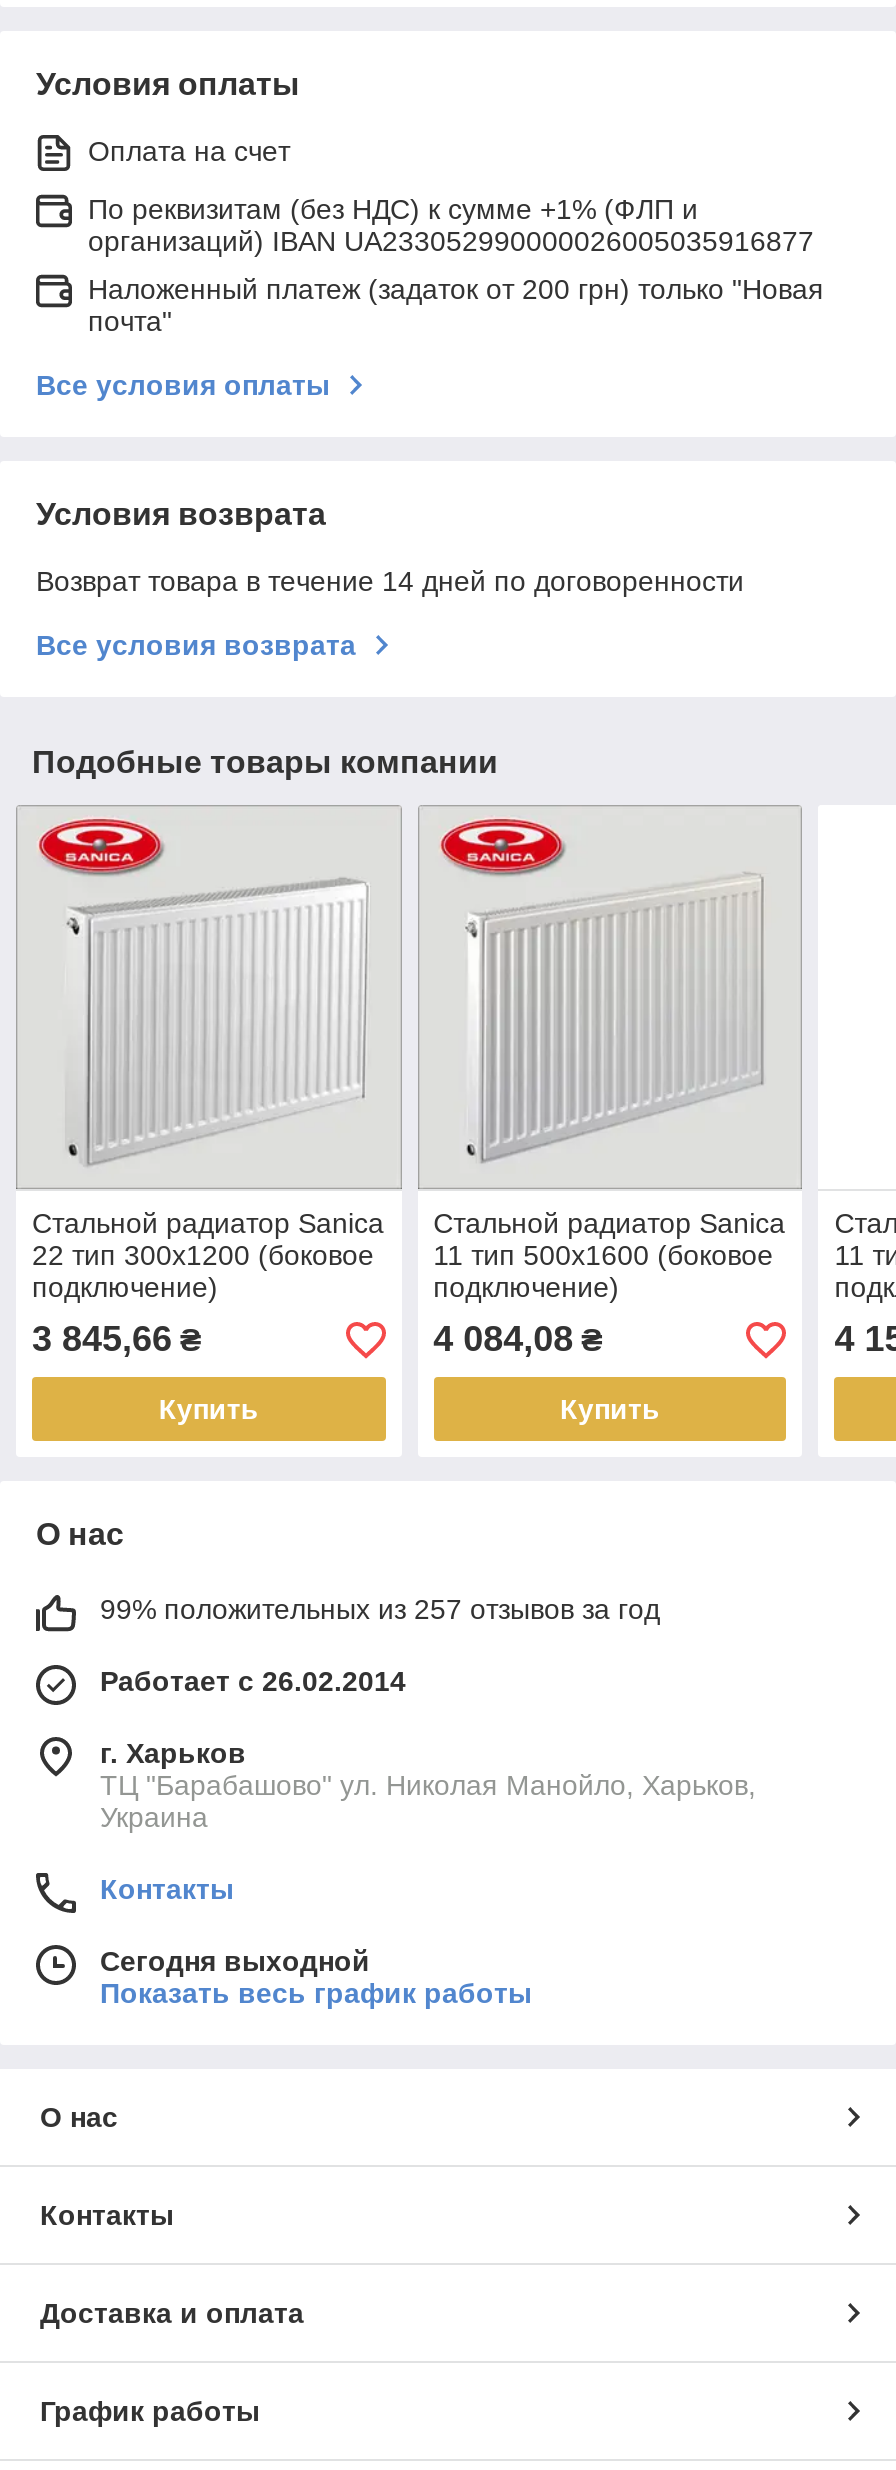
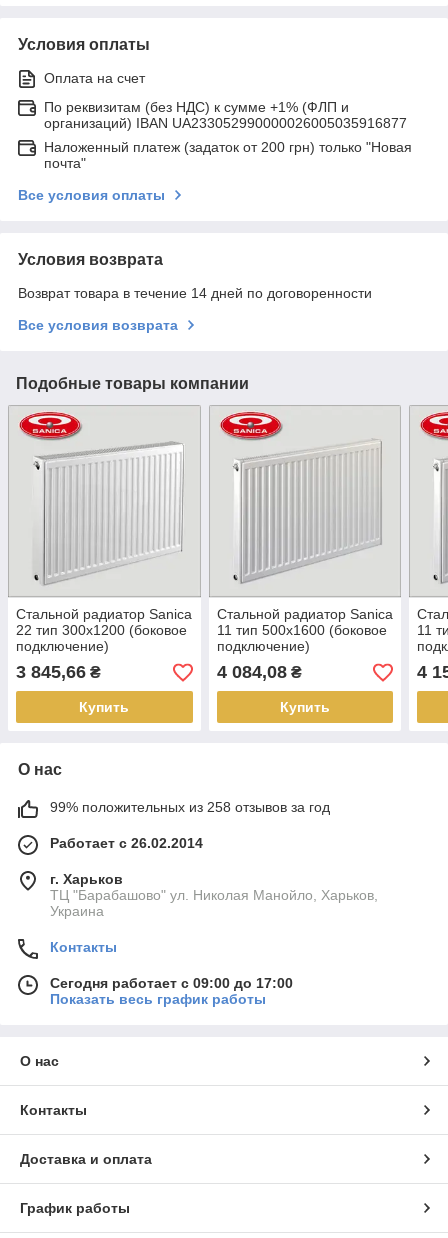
+ [image]

- 99% положительных из 257 отзывов за год
+ 99% положительных из 258 отзывов за год

- Сегодня выходной
+ Сегодня работает с 09:00 до 17:00
